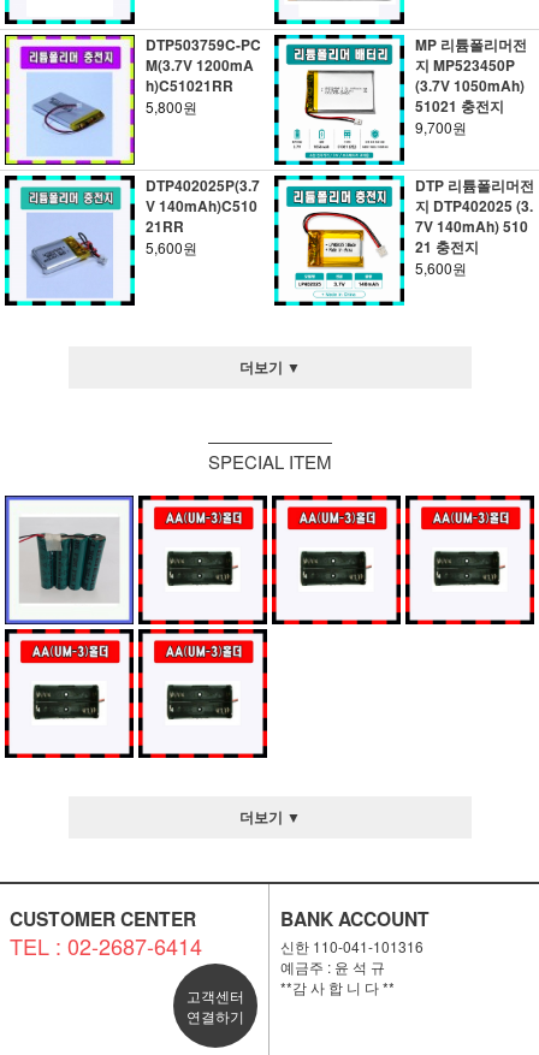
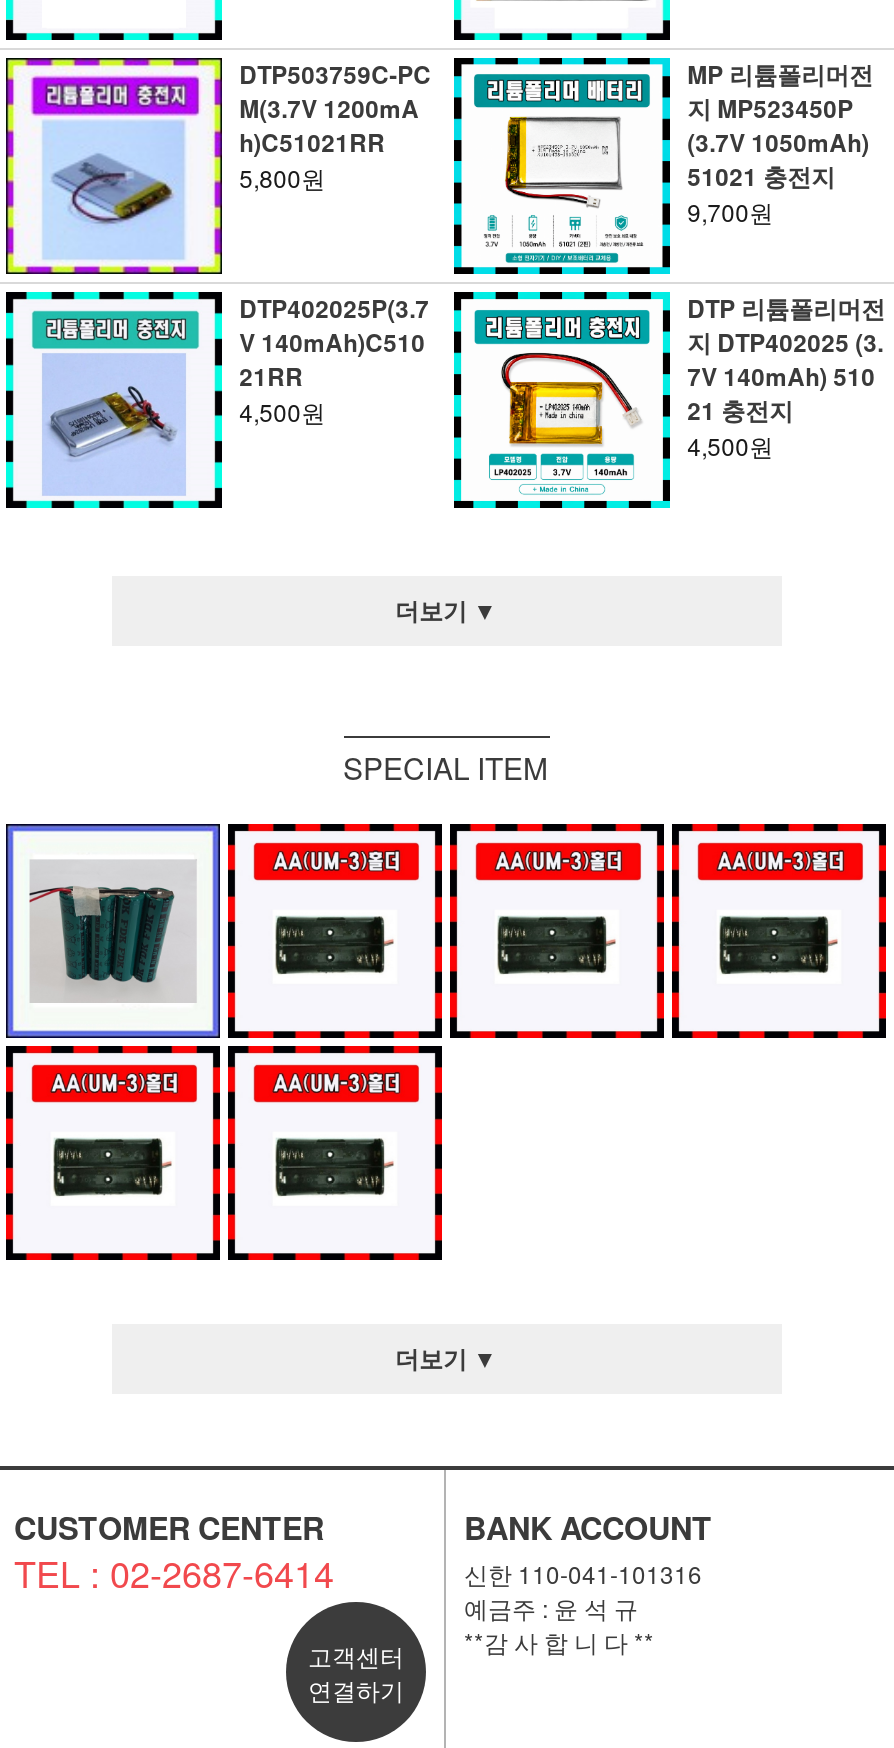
- 5,600원
+ 4,500원

- 5,600원
+ 4,500원
